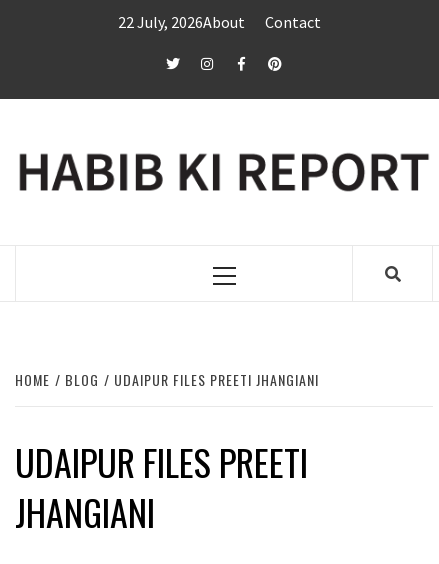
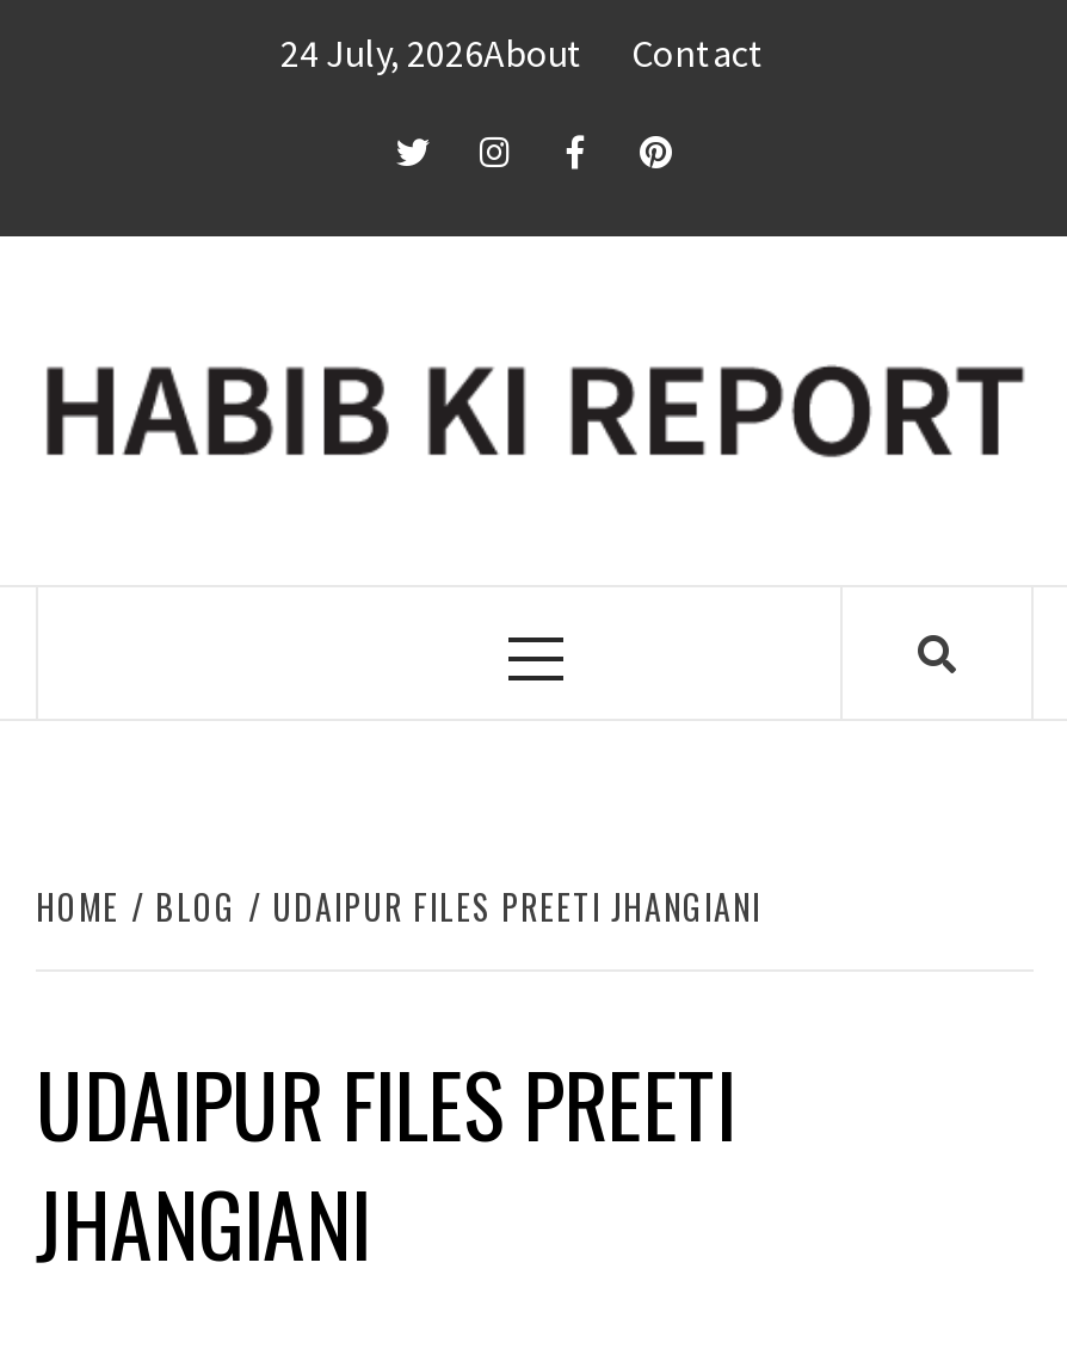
- 22 July, 2026About Contact
+ 24 July, 2026About Contact
